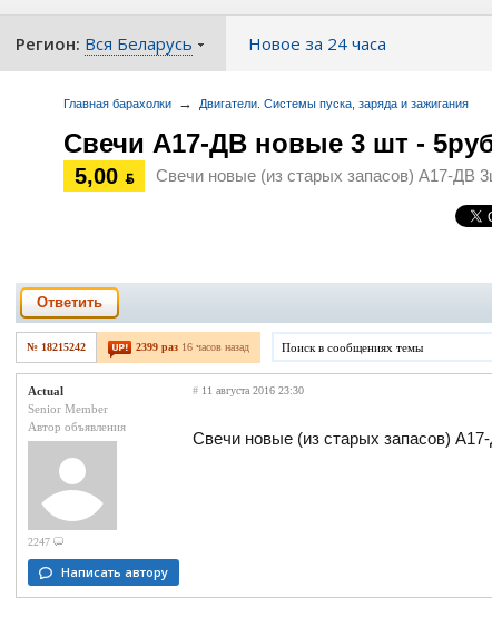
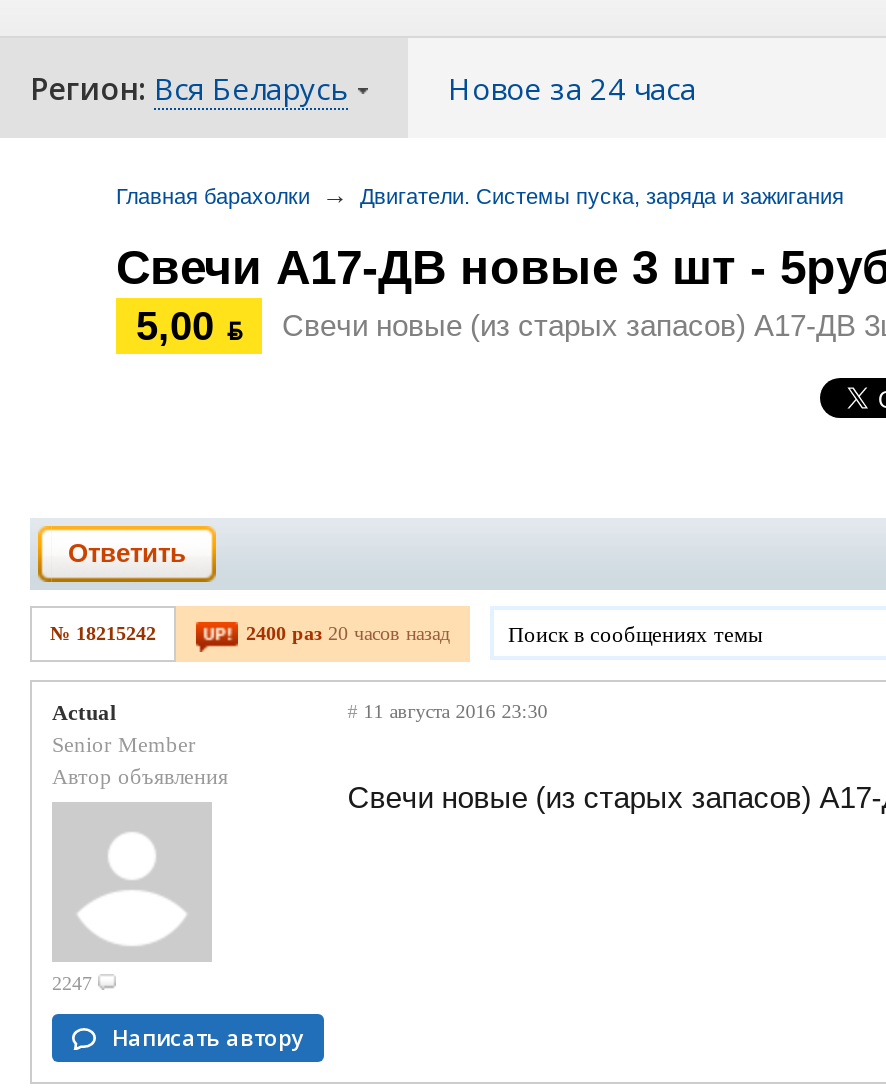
- 2399 раз 16 часов назад
+ 2400 раз 20 часов назад
